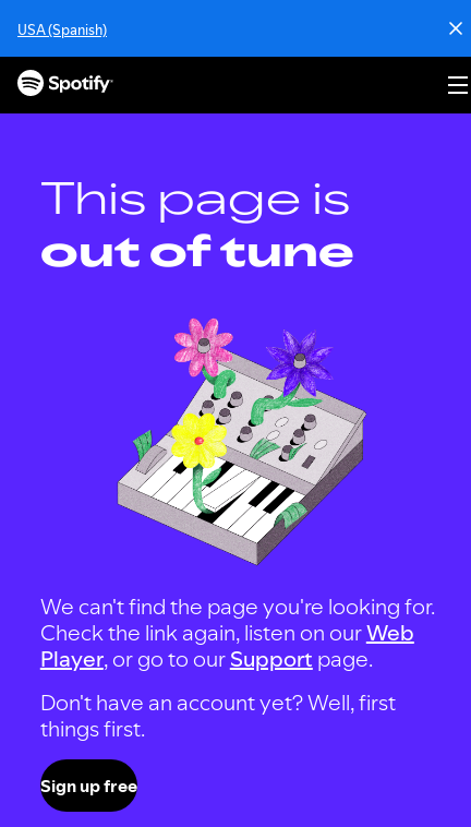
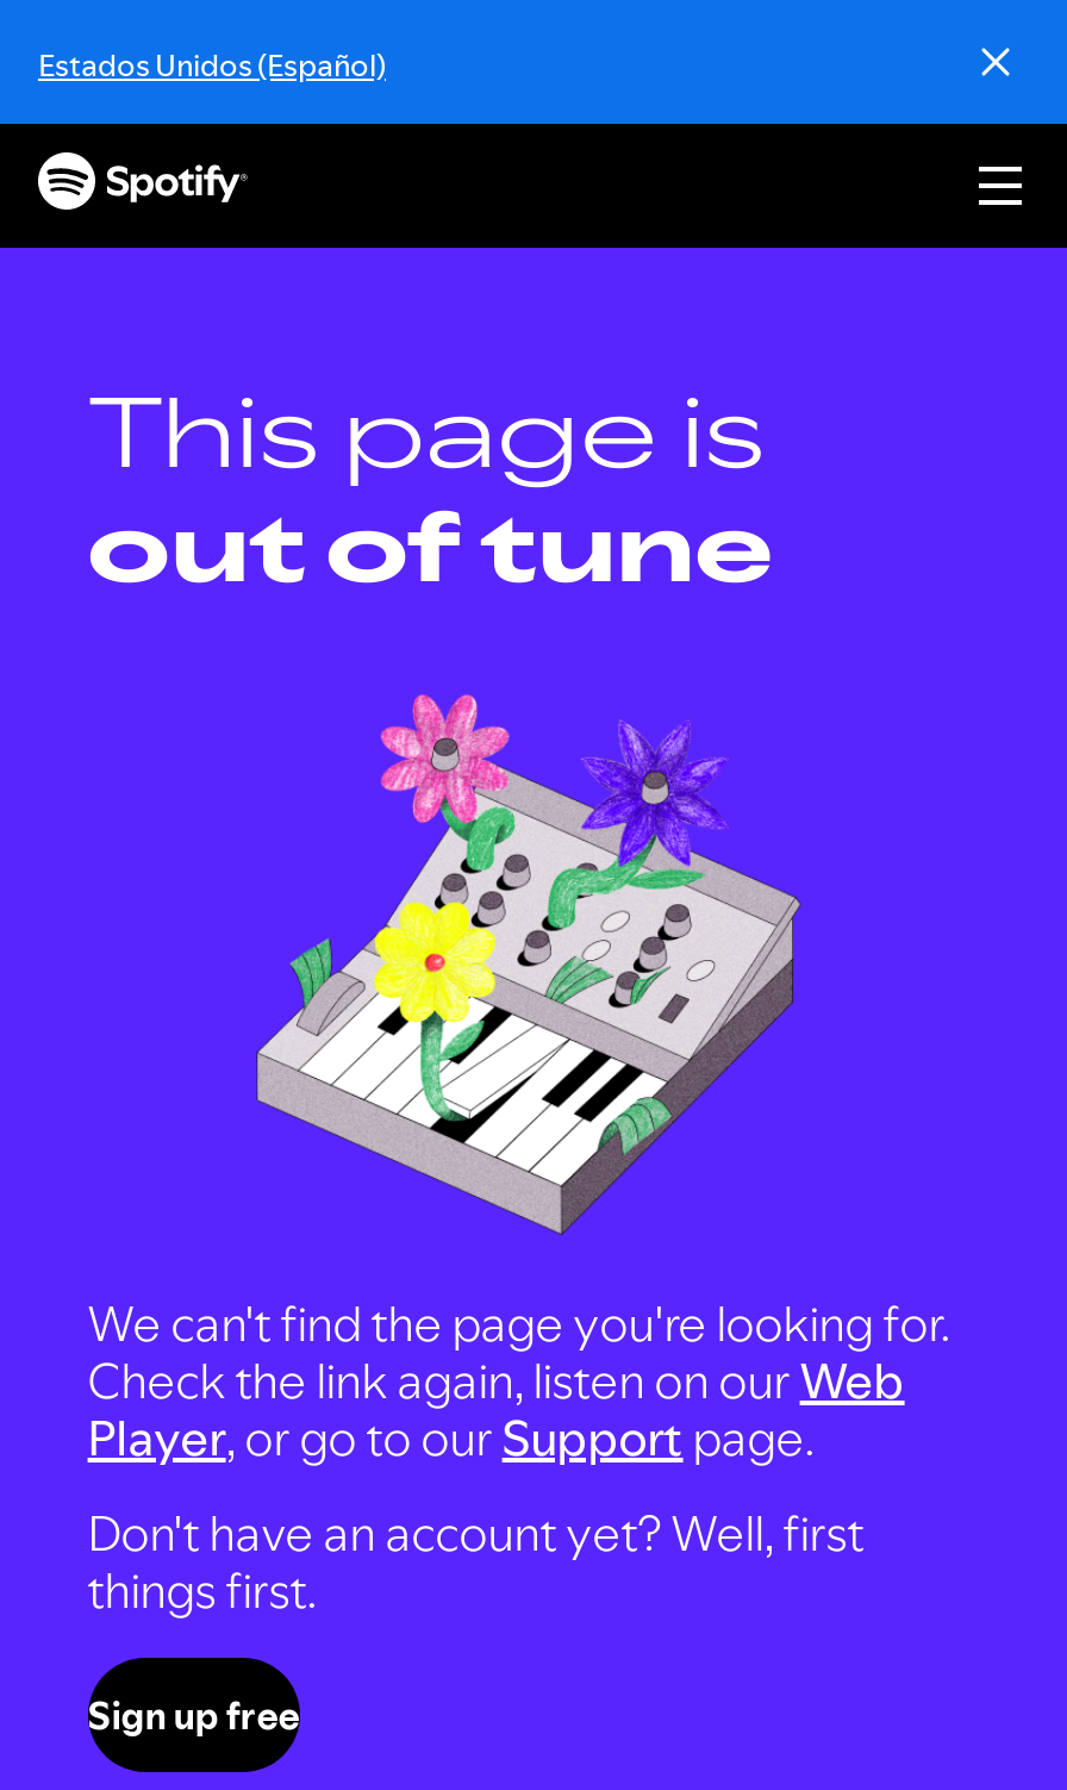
- USA (Spanish)
+ Estados Unidos (Español)
